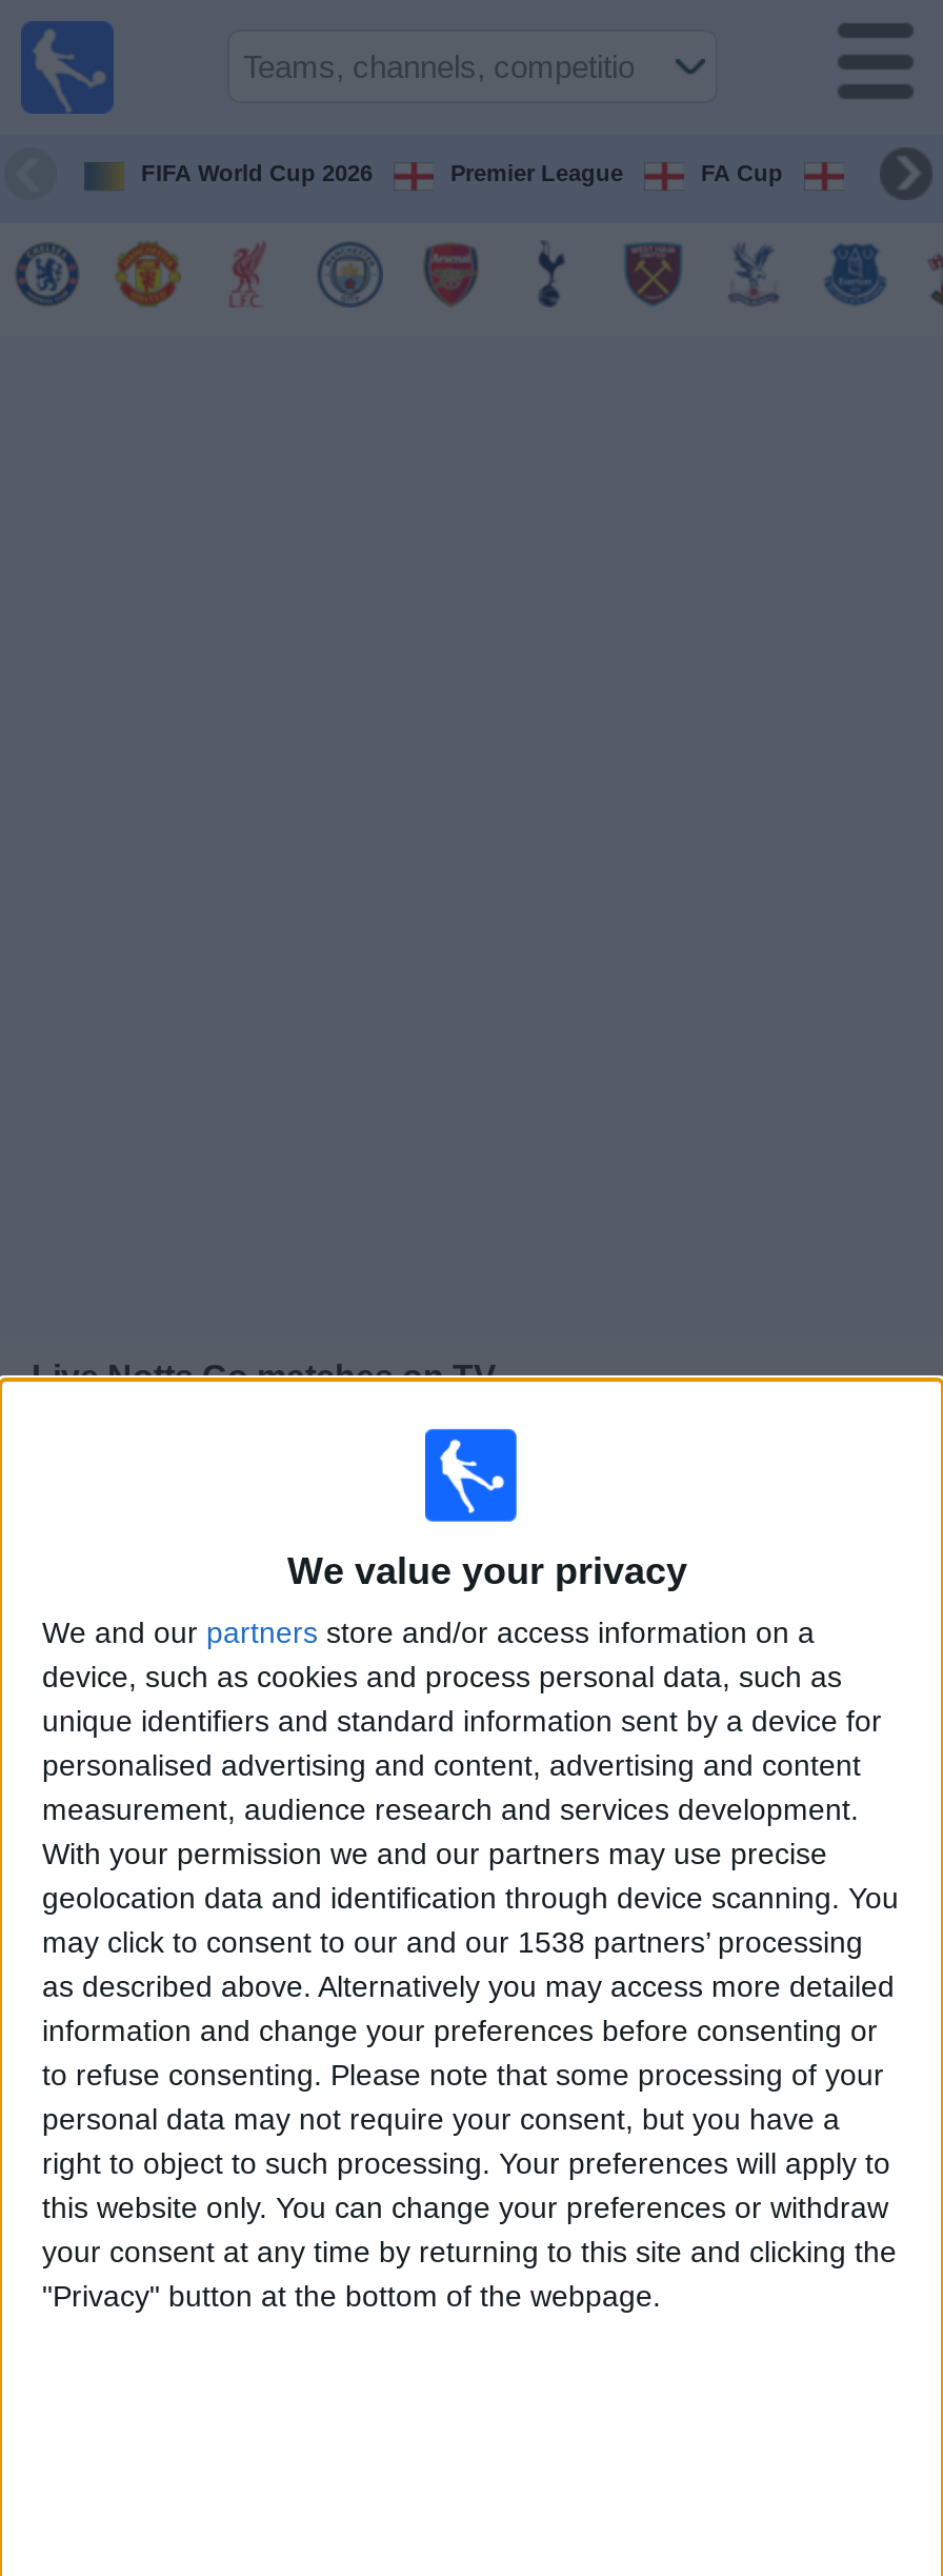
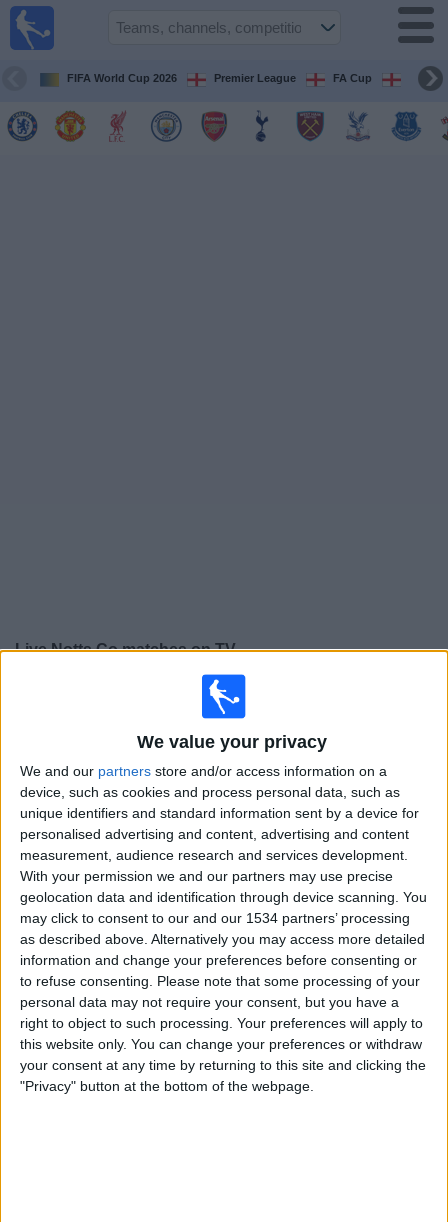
- may click to consent to our and our 1538 partners’ processing
+ may click to consent to our and our 1534 partners’ processing
